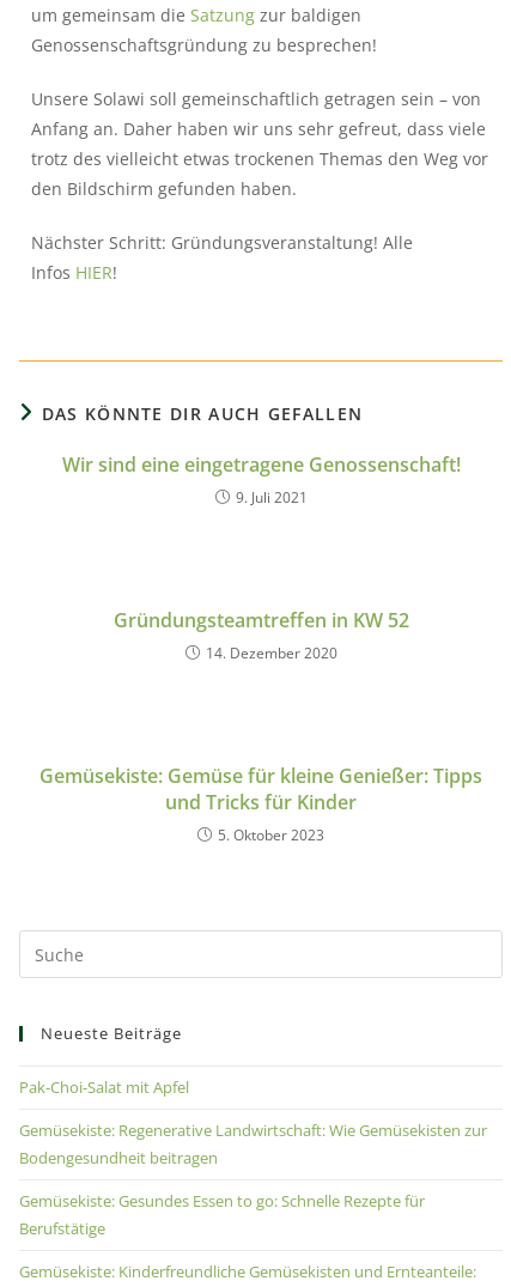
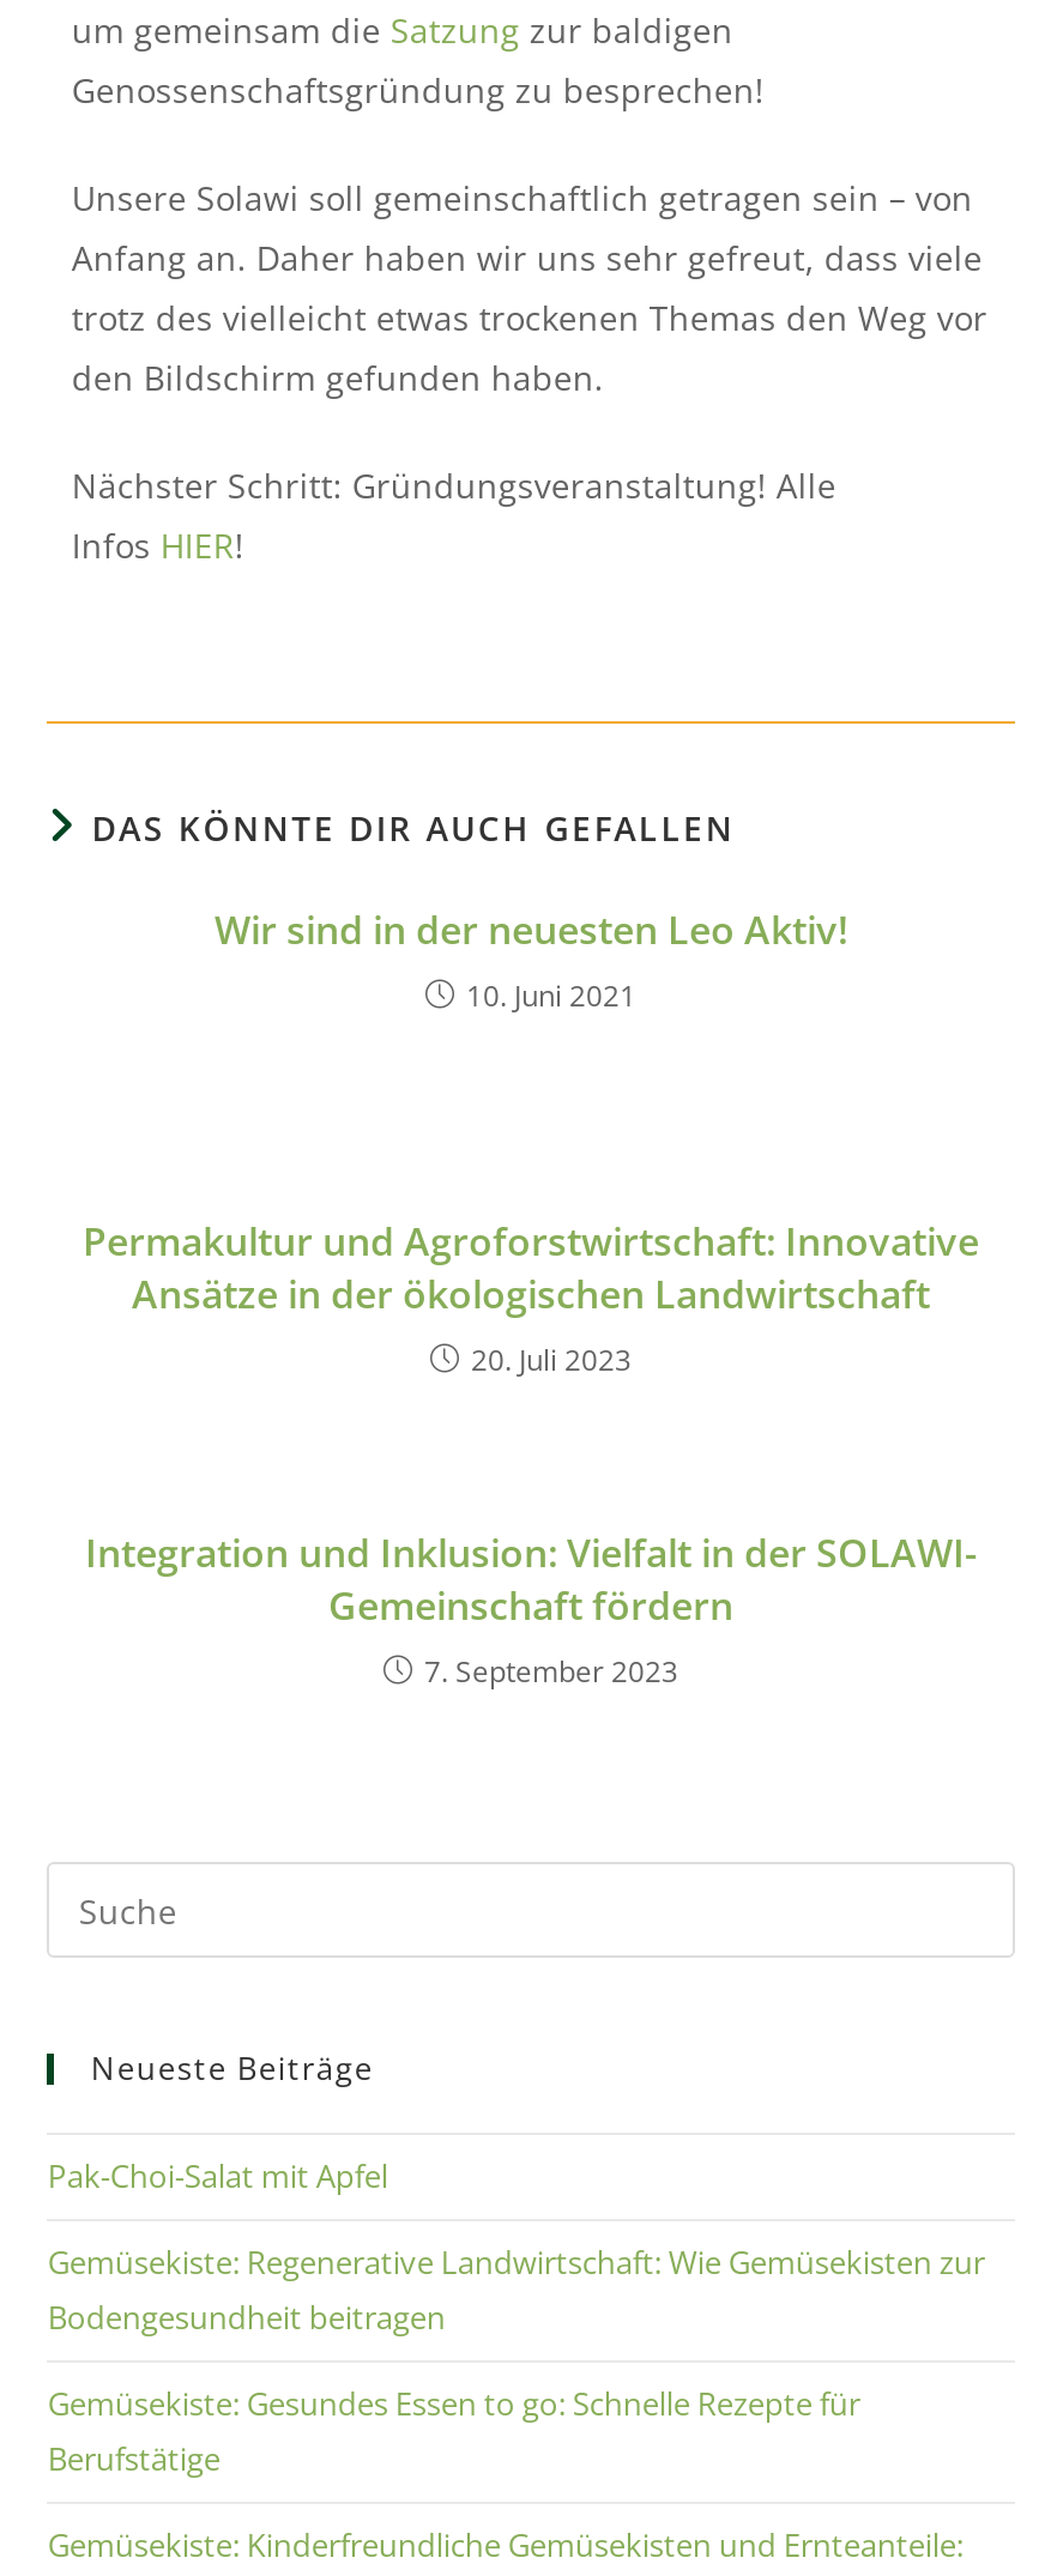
- Wir sind eine eingetragene Genossenschaft!
- 9. Juli 2021
+ Wir sind in der neuesten Leo Aktiv!
+ 10. Juni 2021

- Gründungsteamtreffen in KW 52
- 14. Dezember 2020
+ Permakultur und Agroforstwirtschaft: Innovative
+ Ansätze in der ökologischen Landwirtschaft
+ 20. Juli 2023

- Gemüsekiste: Gemüse für kleine Genießer: Tipps
- und Tricks für Kinder
- 5. Oktober 2023
+ Integration und Inklusion: Vielfalt in der SOLAWI-
+ Gemeinschaft fördern
+ 7. September 2023
